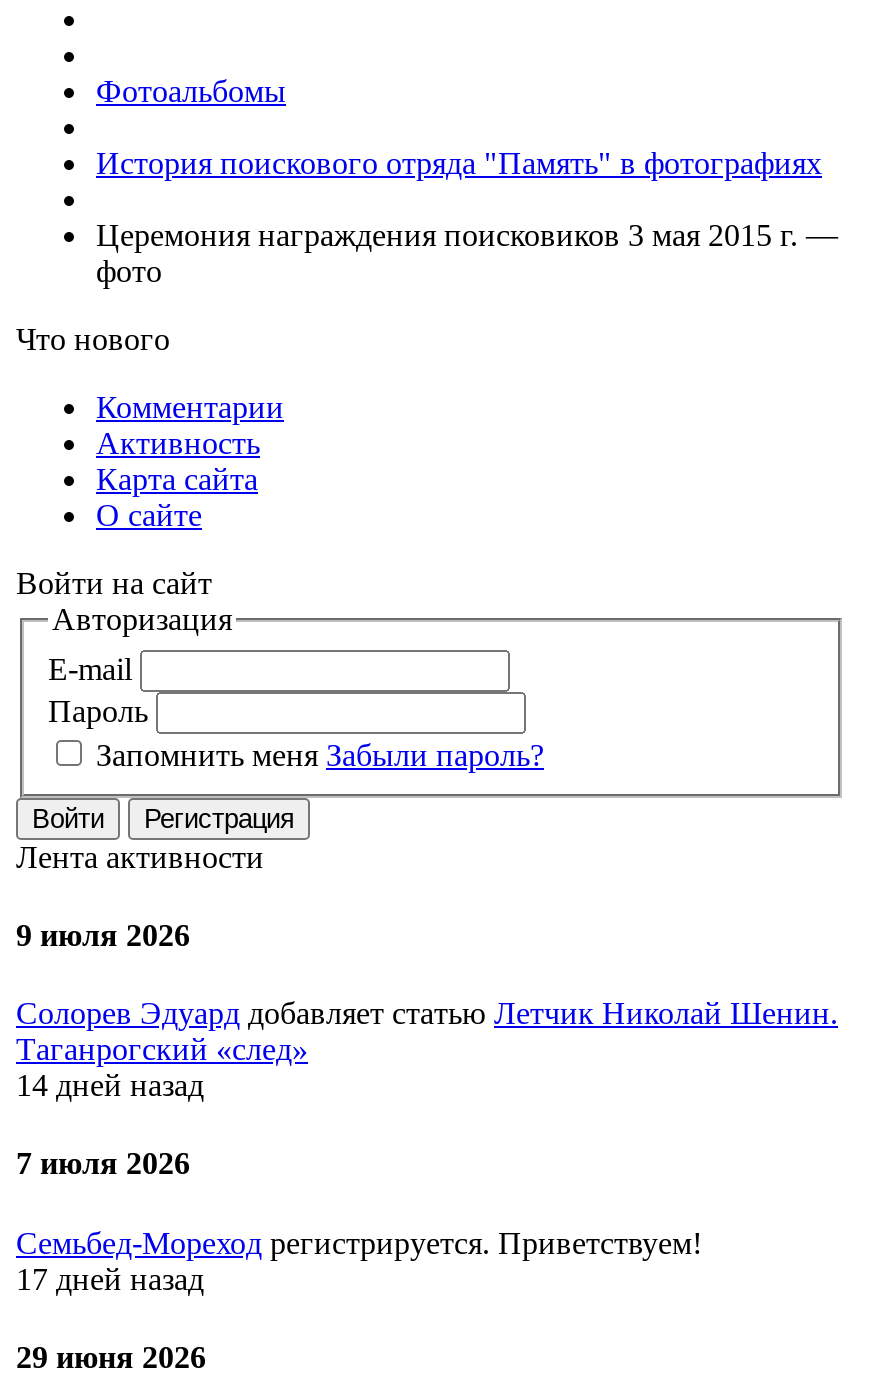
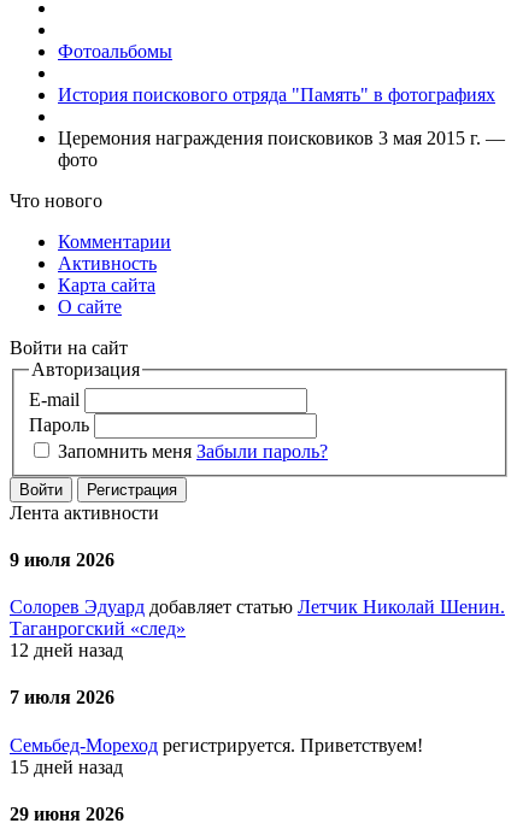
- 14 дней назад
+ 12 дней назад

- 17 дней назад
+ 15 дней назад
